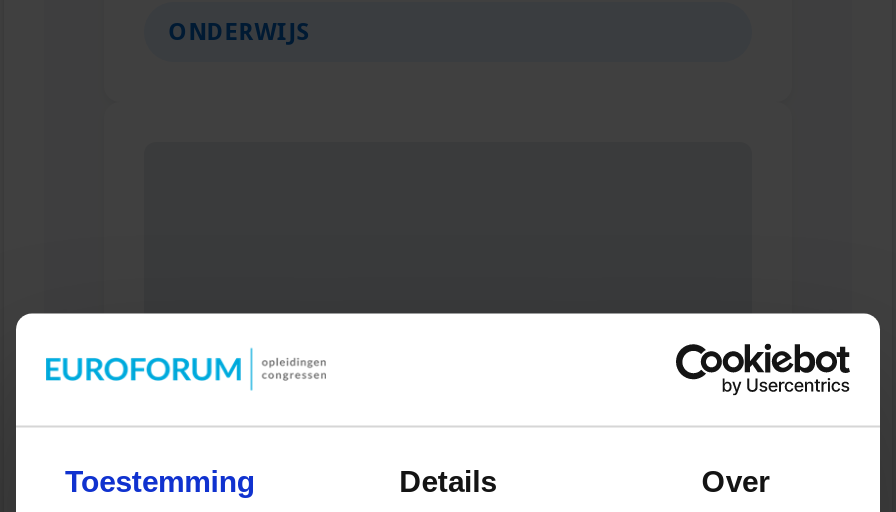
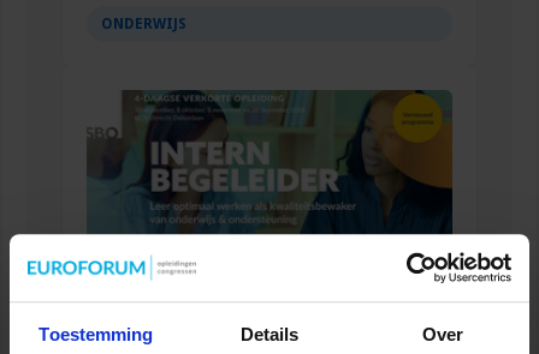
+ [image]
